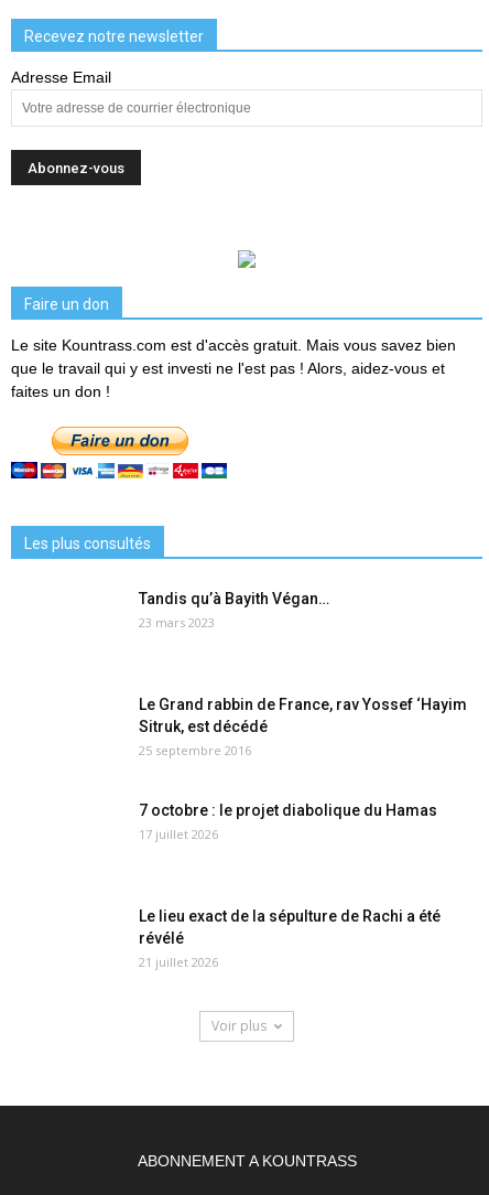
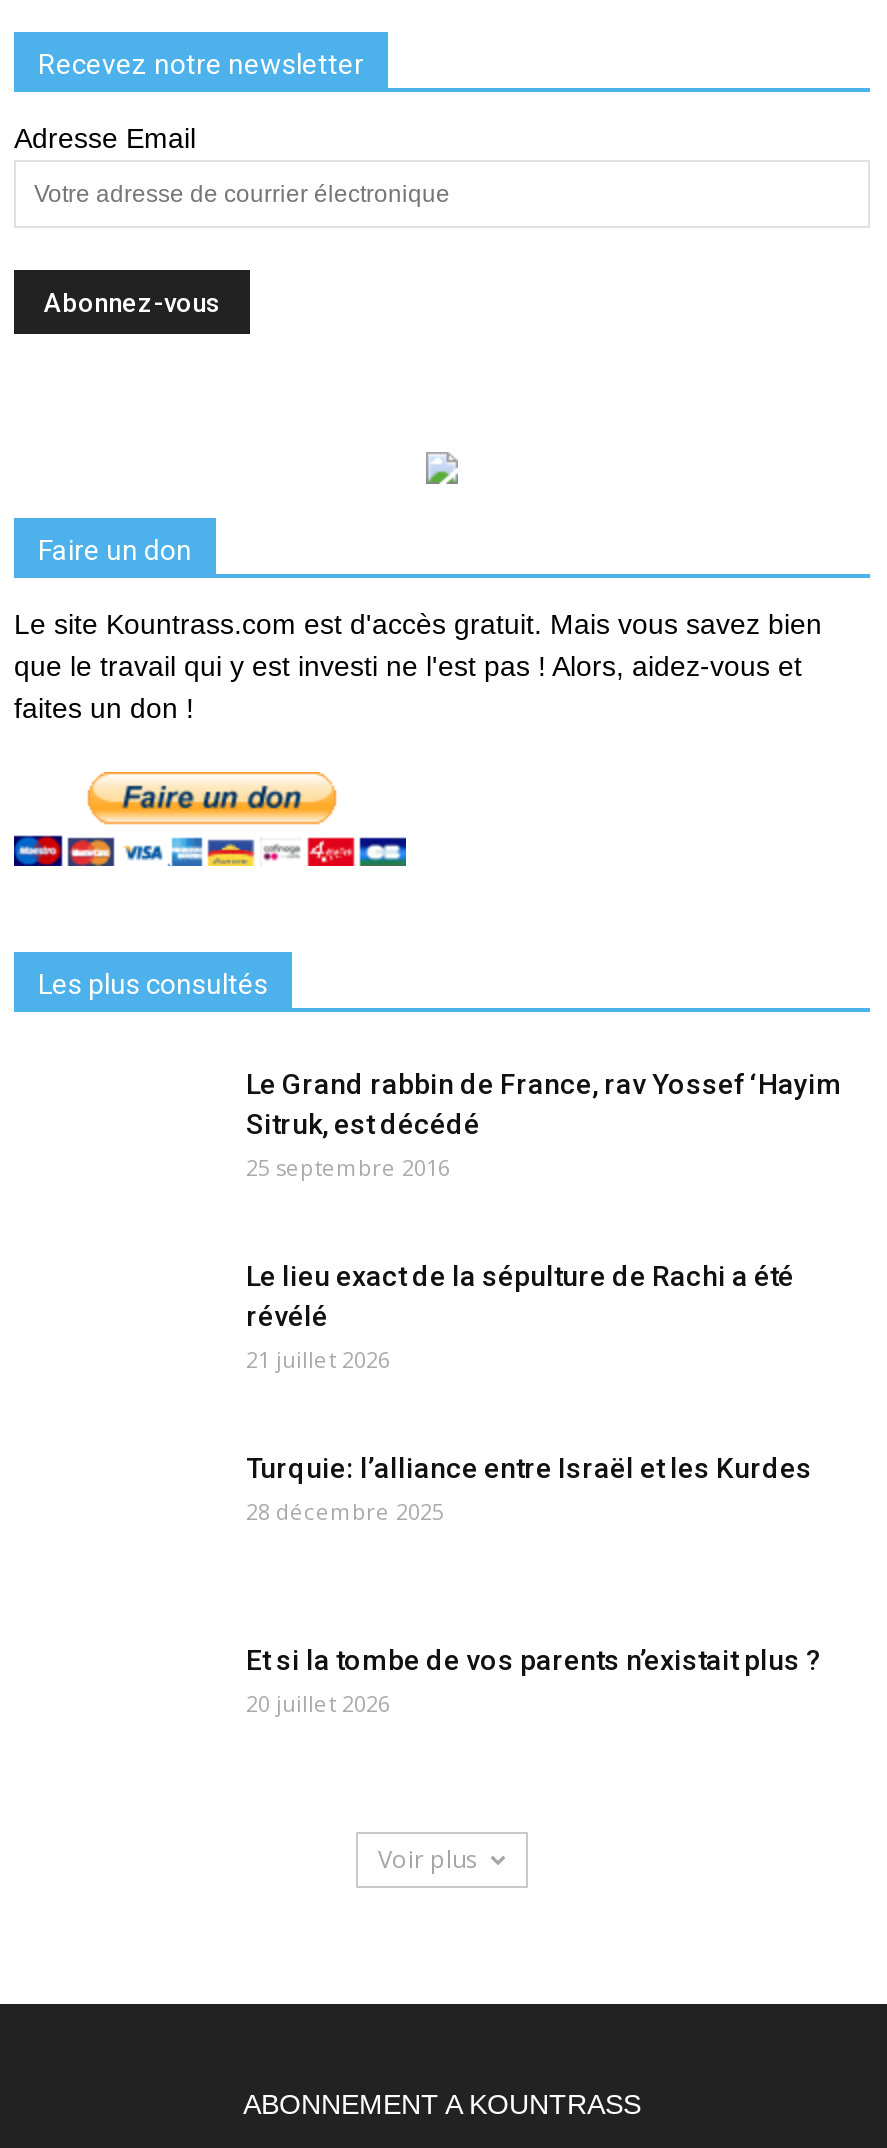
- Tandis qu’à Bayith Végan…
- 23 mars 2023

moved up: Le Grand rabbin de France, rav Yossef ‘Hayim | Sitruk, est décédé | 25 septembre 2016

- 7 octobre : le projet diabolique du Hamas
- 17 juillet 2026

moved up: Le lieu exact de la sépulture de Rachi a été | révélé | 21 juillet 2026

+ Turquie: l’alliance entre Israël et les Kurdes
+ 28 décembre 2025

+ Et si la tombe de vos parents n’existait plus ?
+ 20 juillet 2026
